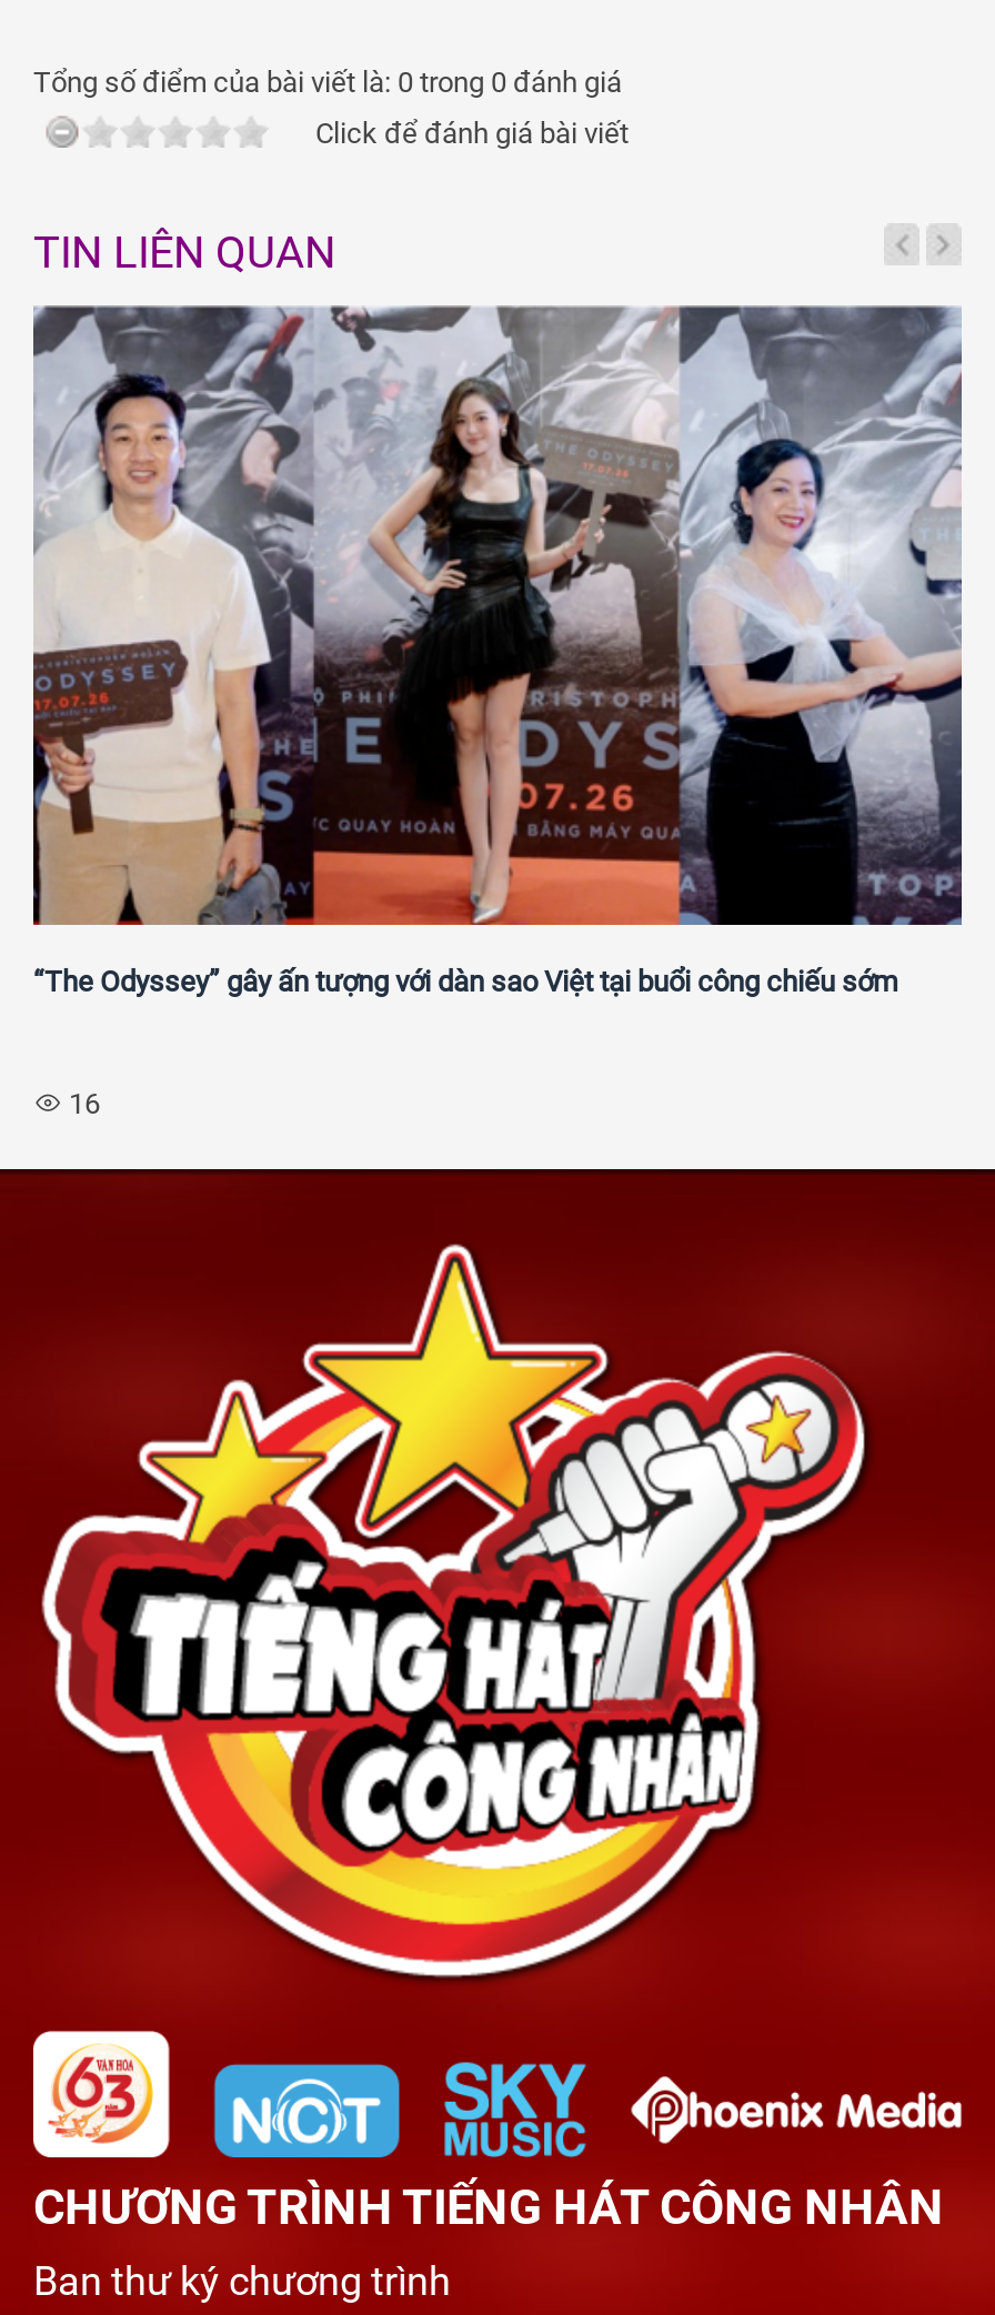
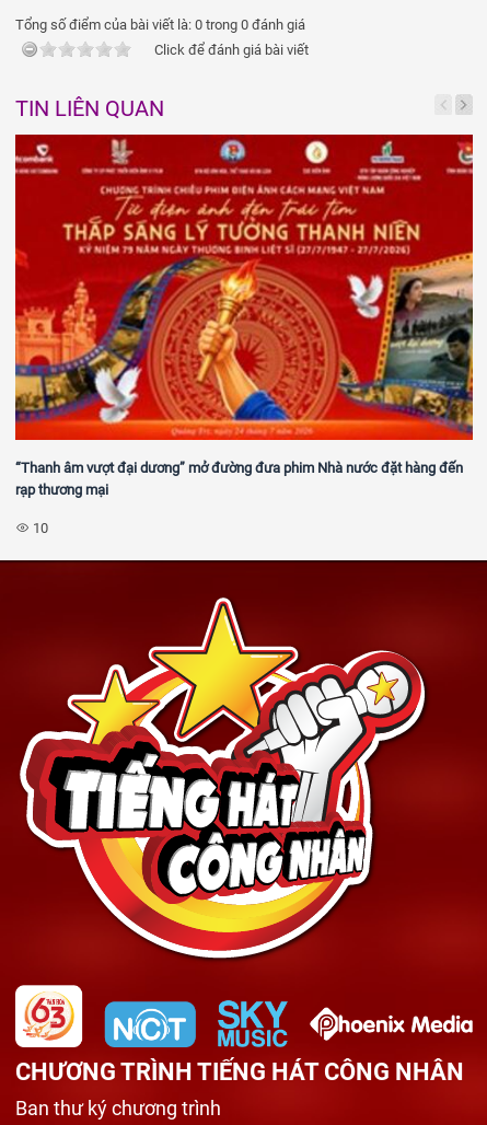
- [image]
- “The Odyssey” gây ấn tượng với dàn sao Việt tại buổi công chiếu sớm
+ [image]
+ “Thanh âm vượt đại dương” mở đường đưa phim Nhà nước đặt hàng đến
+ rạp thương mại

- 16
+ 10
